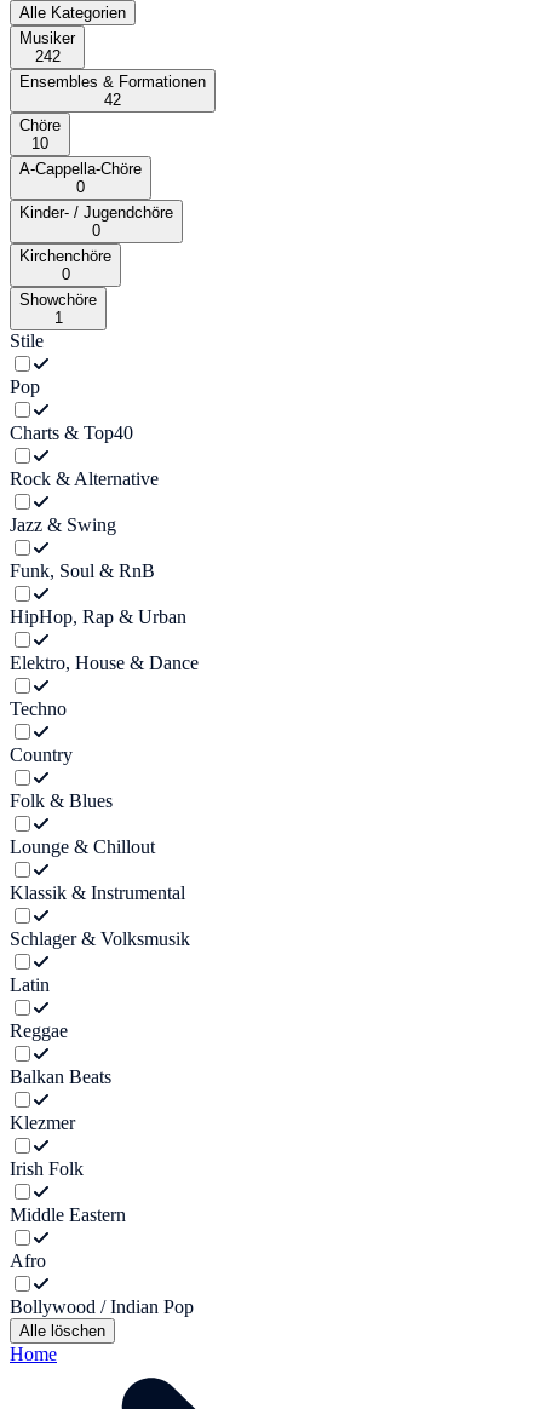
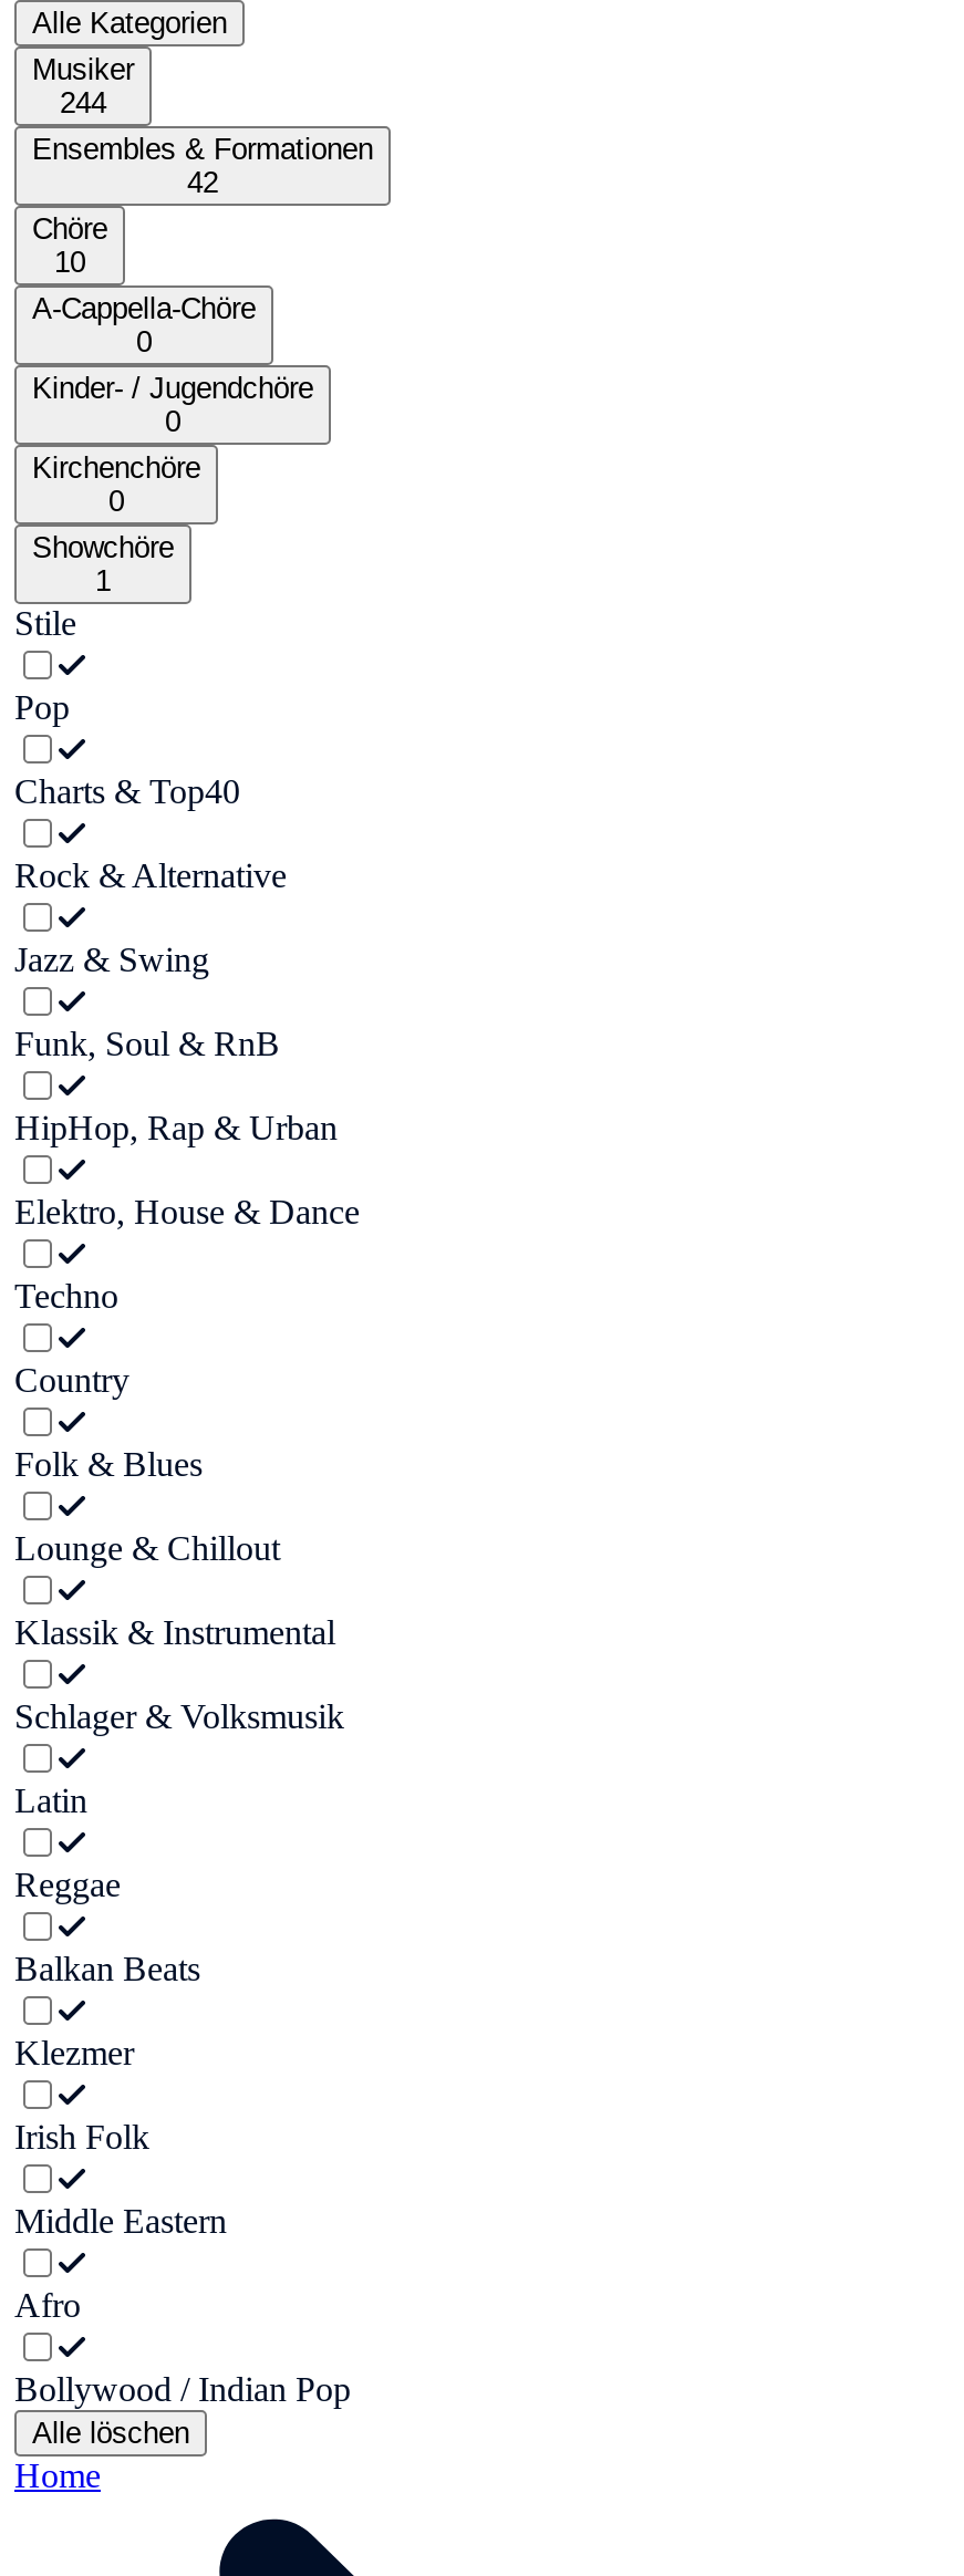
- 242
+ 244
